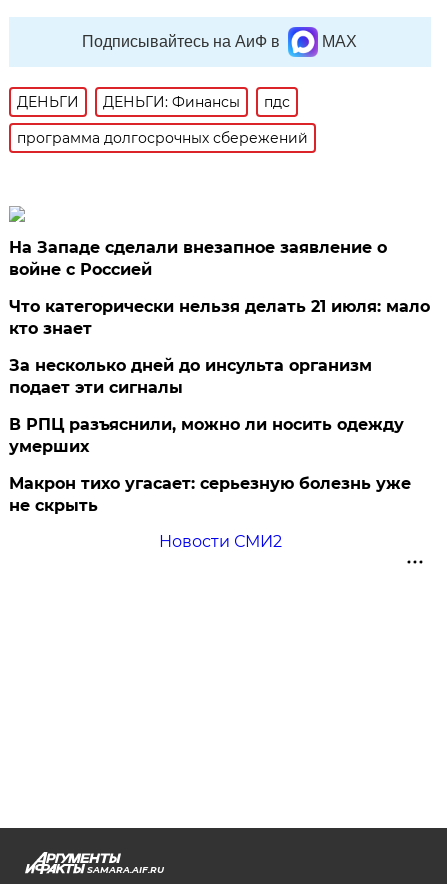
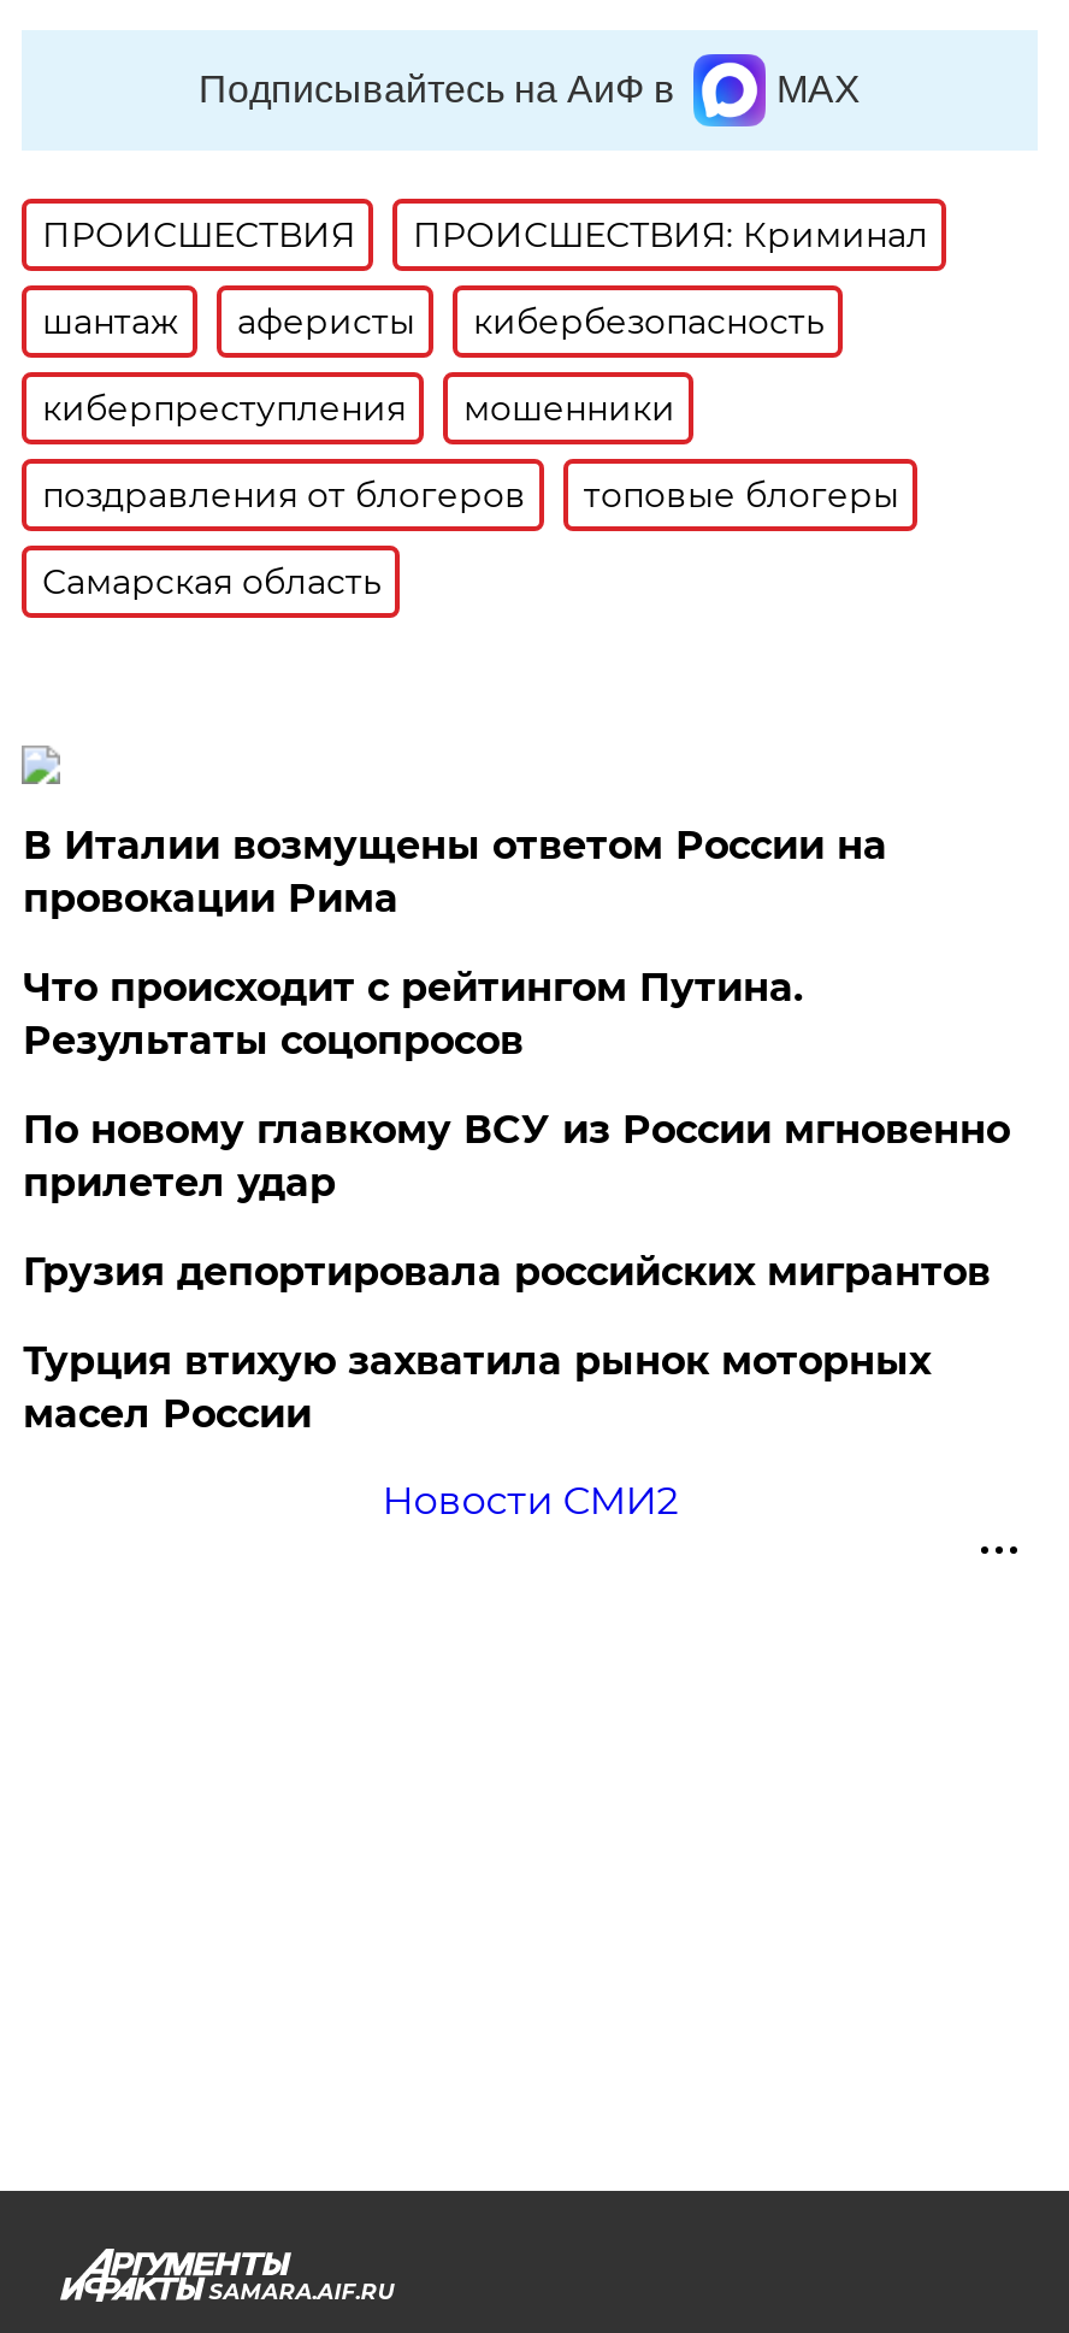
- ДЕНЬГИ
- ДЕНЬГИ: Финансы
- пдс
- программа долгосрочных сбережений
+ ПРОИСШЕСТВИЯ
+ ПРОИСШЕСТВИЯ: Криминал
+ шантаж
+ аферисты
+ кибербезопасность
+ киберпреступления
+ мошенники
+ поздравления от блогеров
+ топовые блогеры
+ Самарская область

- На Западе сделали внезапное заявление о
- войне с Россией
- Что категорически нельзя делать 21 июля: мало
- кто знает
- За несколько дней до инсульта организм
- подает эти сигналы
- В РПЦ разъяснили, можно ли носить одежду
- умерших
- Макрон тихо угасает: серьезную болезнь уже
- не скрыть
+ В Италии возмущены ответом России на
+ провокации Рима
+ Что происходит с рейтингом Путина.
+ Результаты соцопросов
+ По новому главкому ВСУ из России мгновенно
+ прилетел удар
+ Грузия депортировала российских мигрантов
+ Турция втихую захватила рынок моторных
+ масел России
